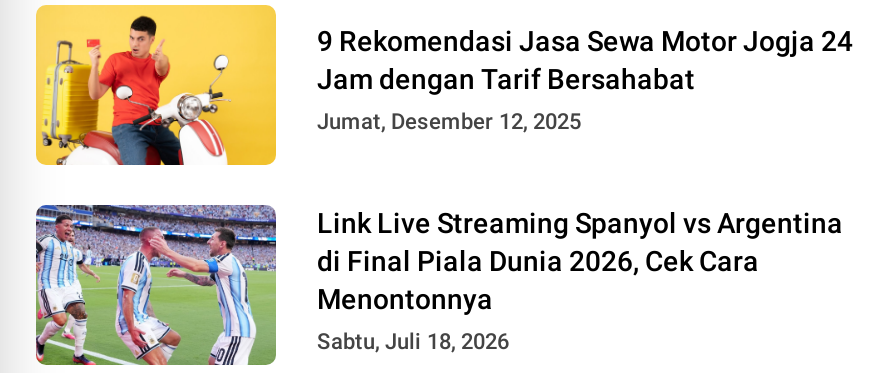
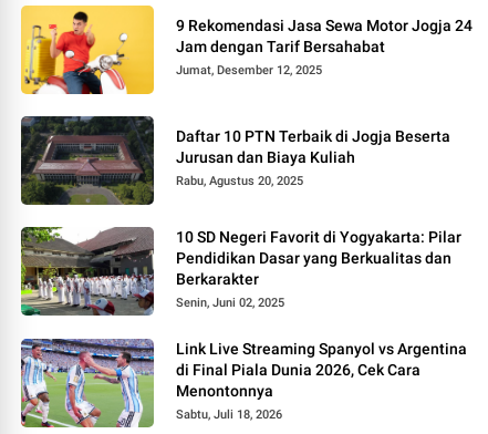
+ [image]
+ Daftar 10 PTN Terbaik di Jogja Beserta
+ Jurusan dan Biaya Kuliah
+ Rabu, Agustus 20, 2025
+ 10 SD Negeri Favorit di Yogyakarta: Pilar
+ Pendidikan Dasar yang Berkualitas dan
+ Berkarakter
+ Senin, Juni 02, 2025

+ [image]
